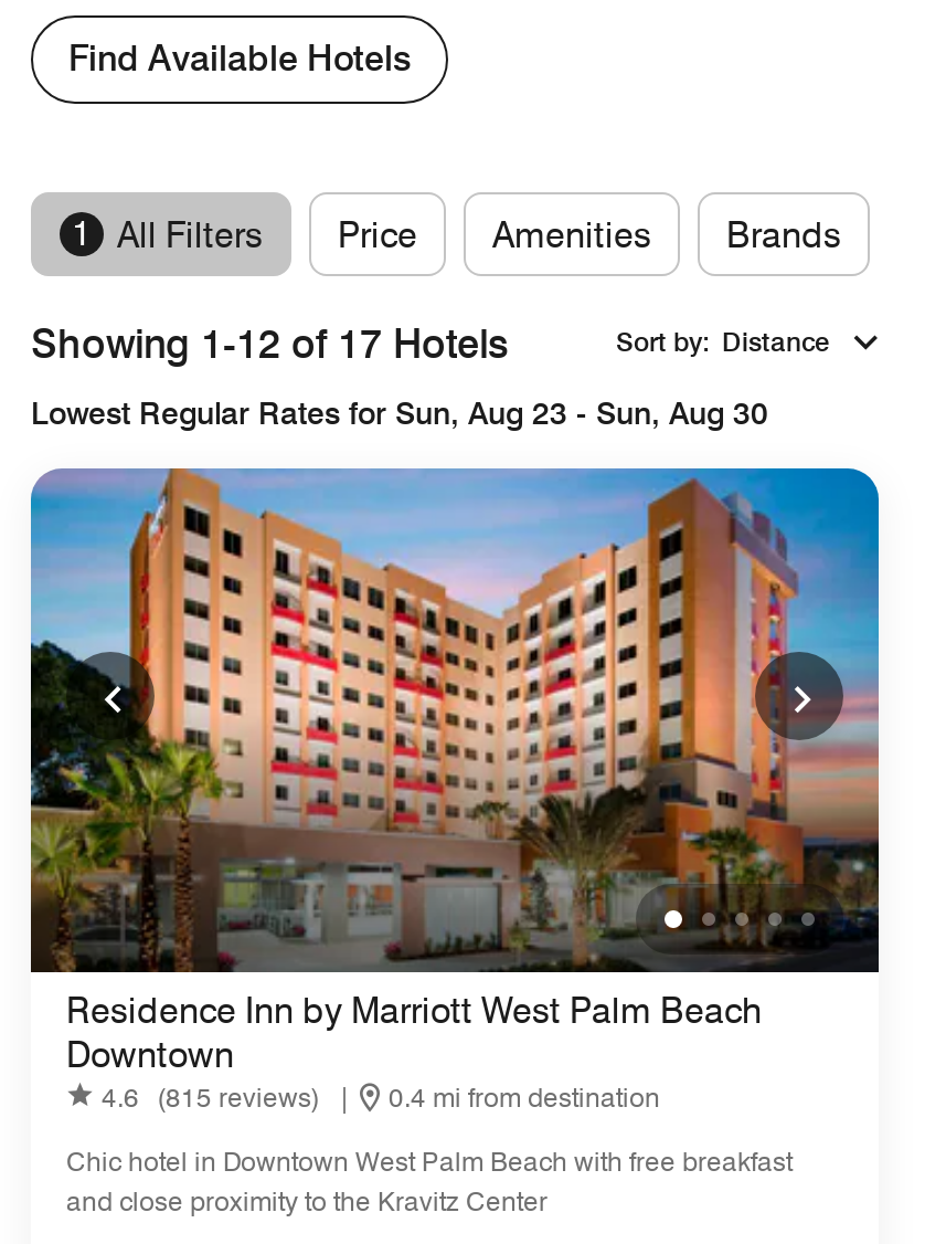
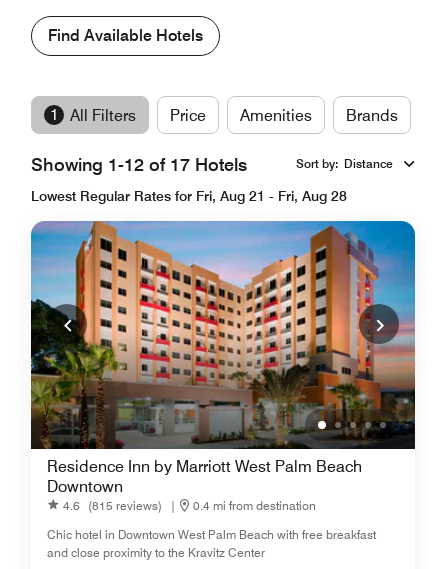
- Lowest Regular Rates for Sun, Aug 23 - Sun, Aug 30
+ Lowest Regular Rates for Fri, Aug 21 - Fri, Aug 28
